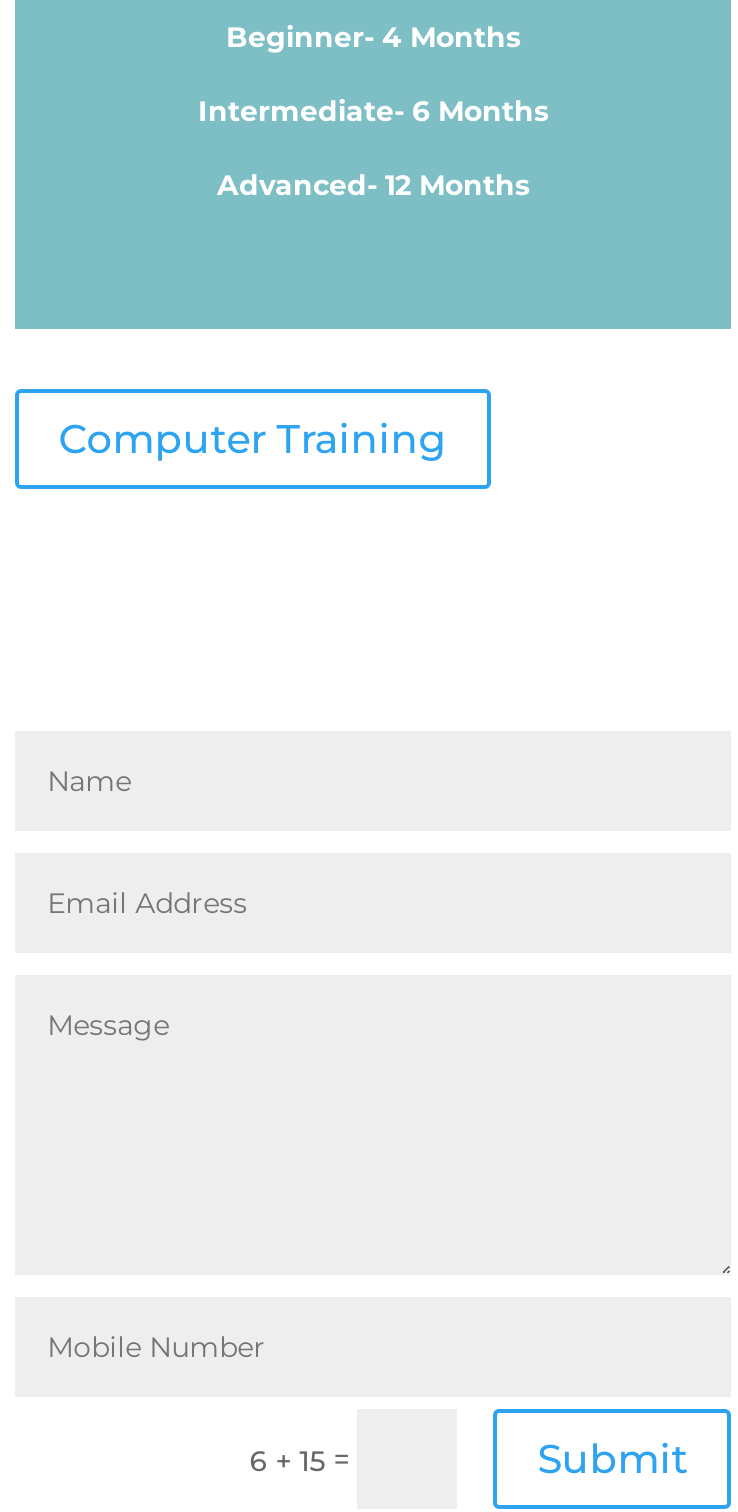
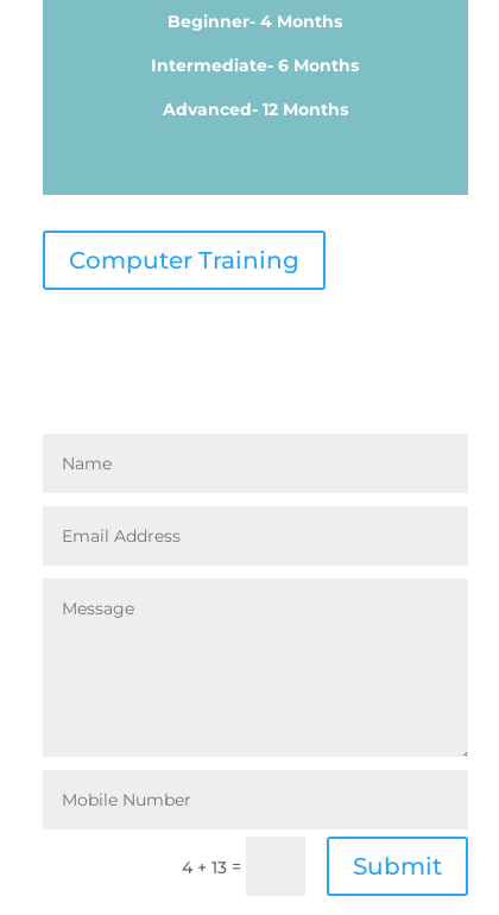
- 6 + 15 =
+ 4 + 13 =
